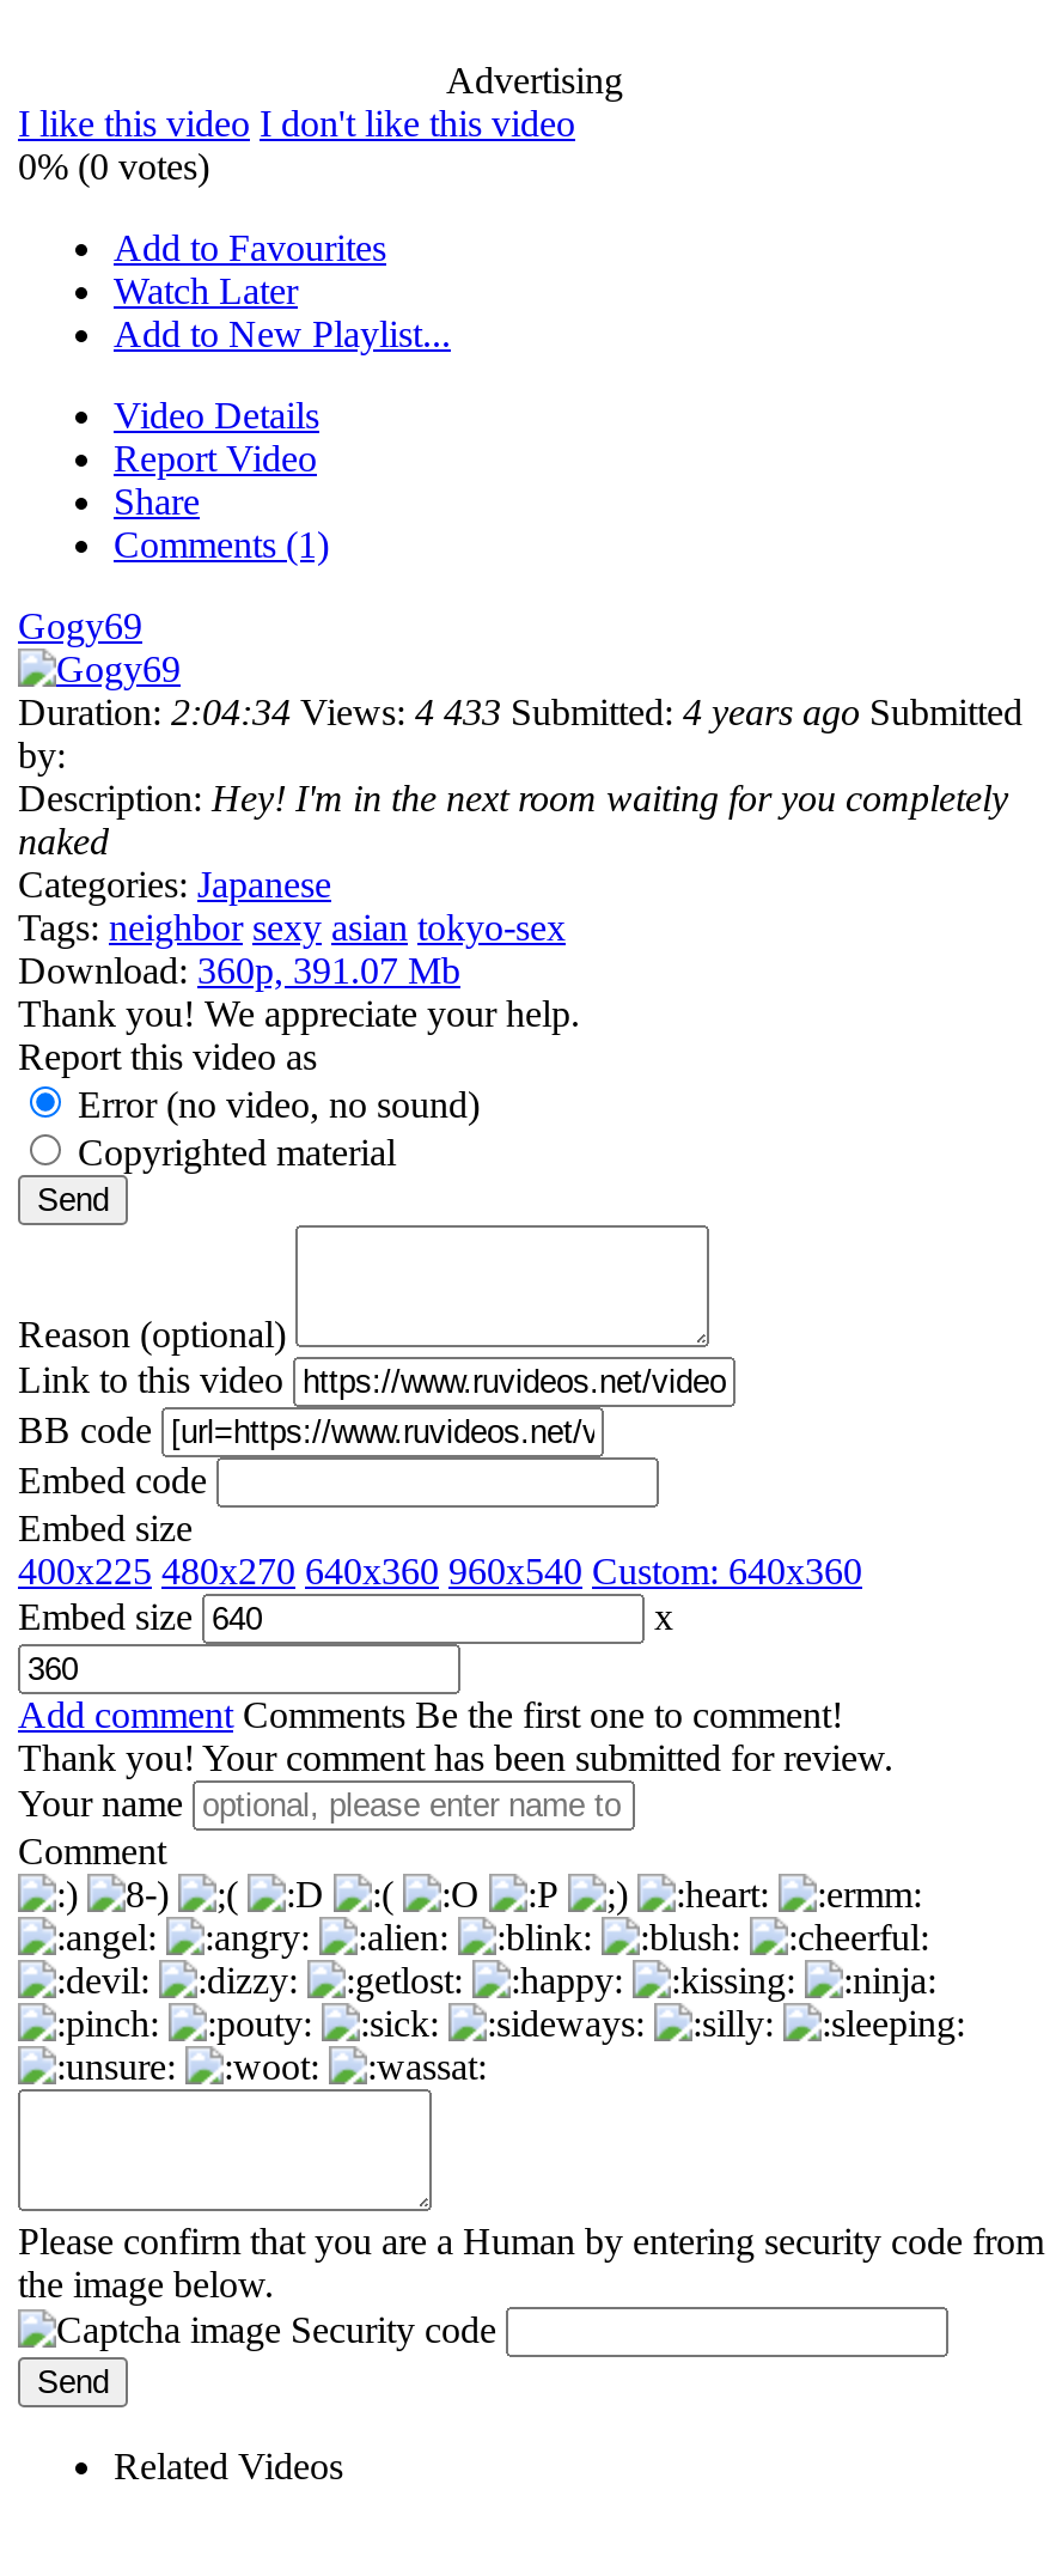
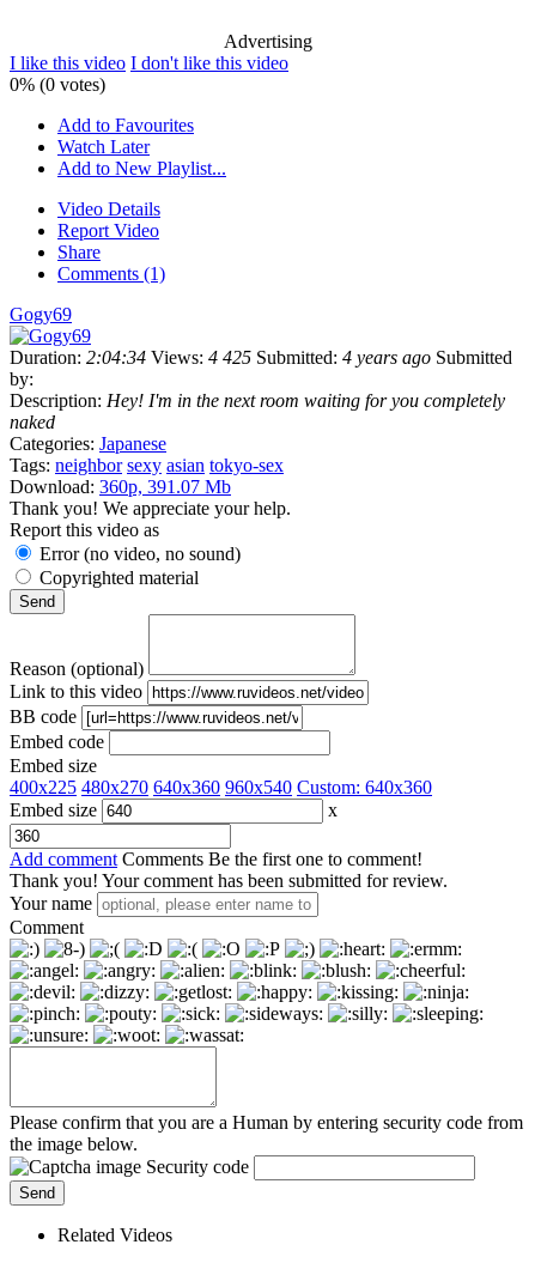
- Duration: 2:04:34 Views: 4 433 Submitted: 4 years ago Submitted
+ Duration: 2:04:34 Views: 4 425 Submitted: 4 years ago Submitted
